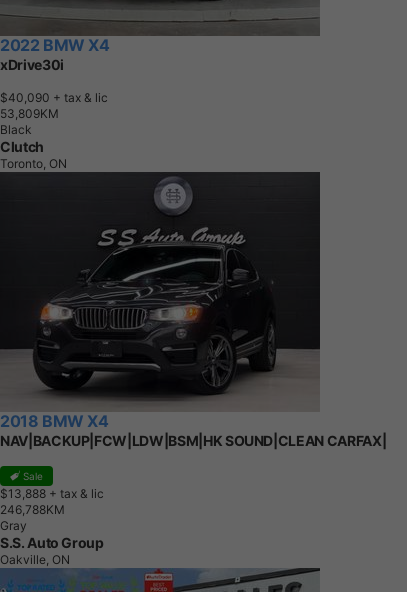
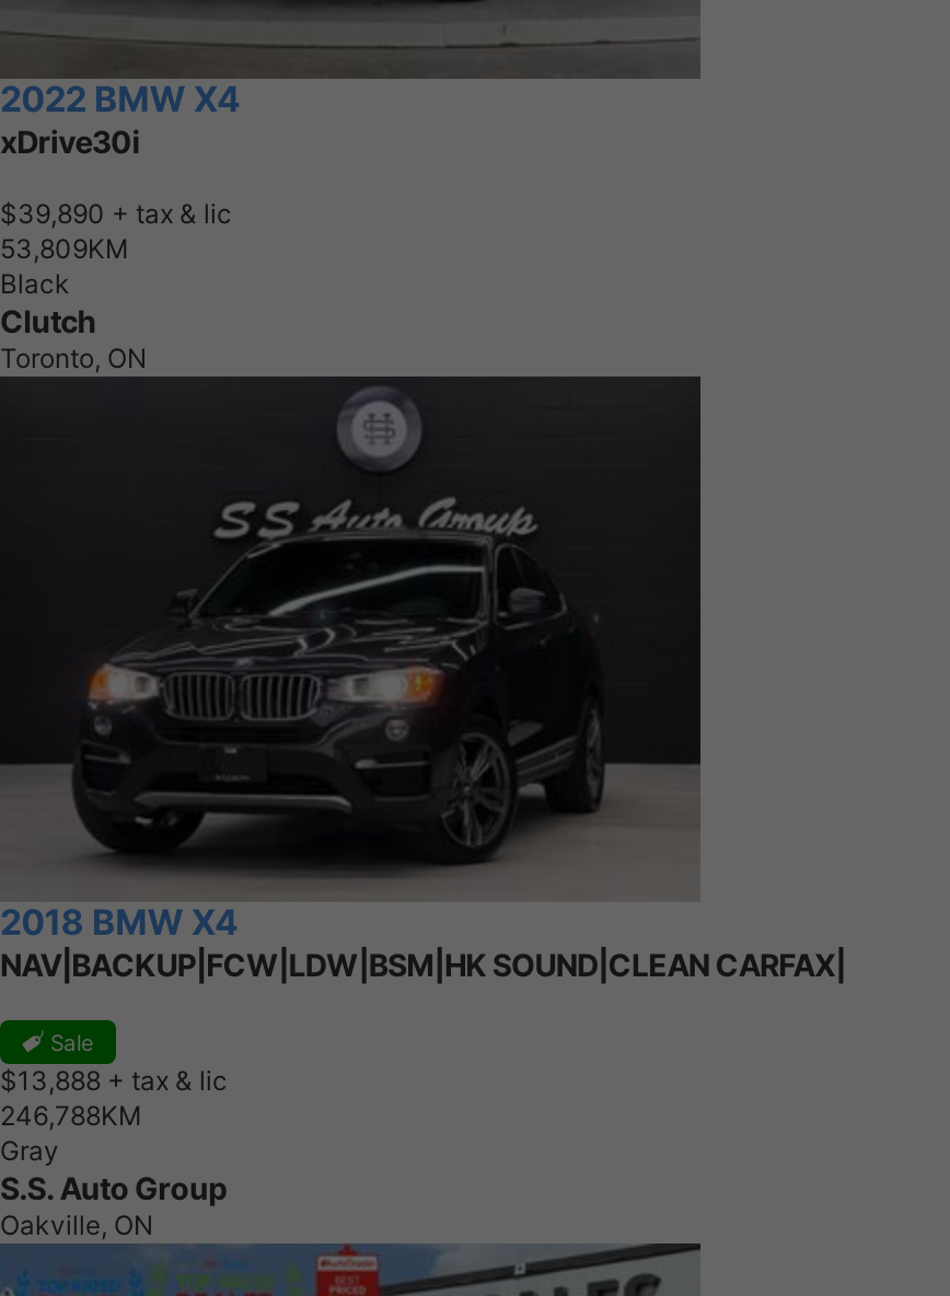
- $40,090 + tax & lic
+ $39,890 + tax & lic
